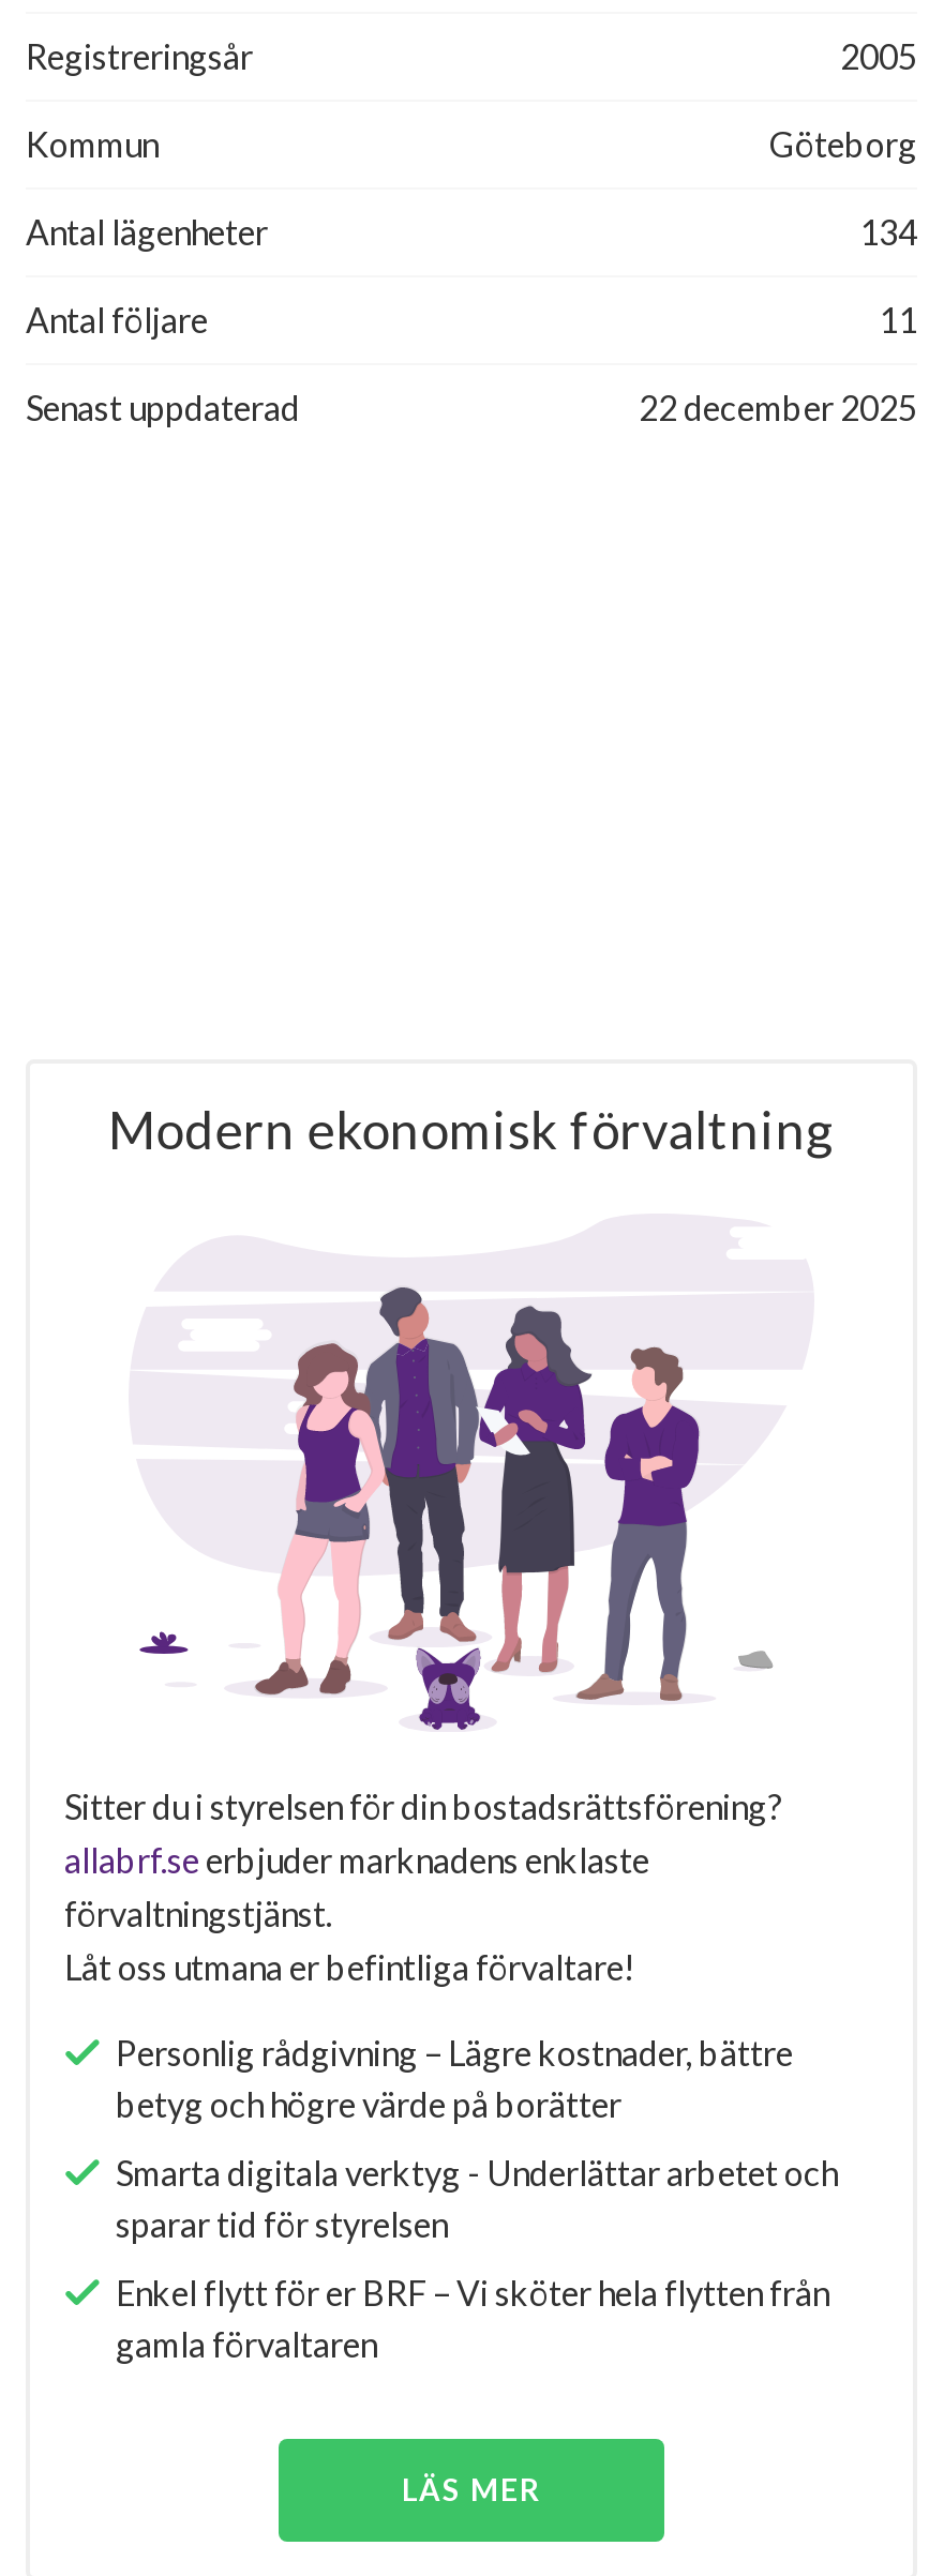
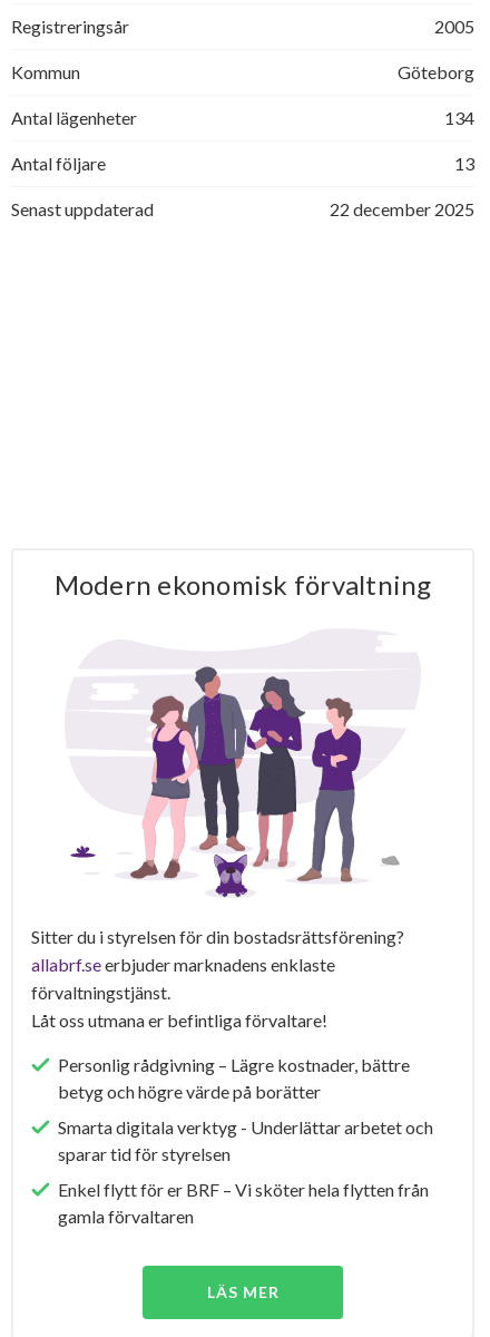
- 11
+ 13
